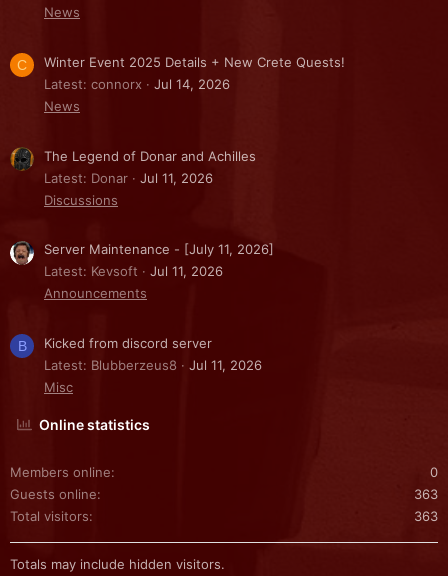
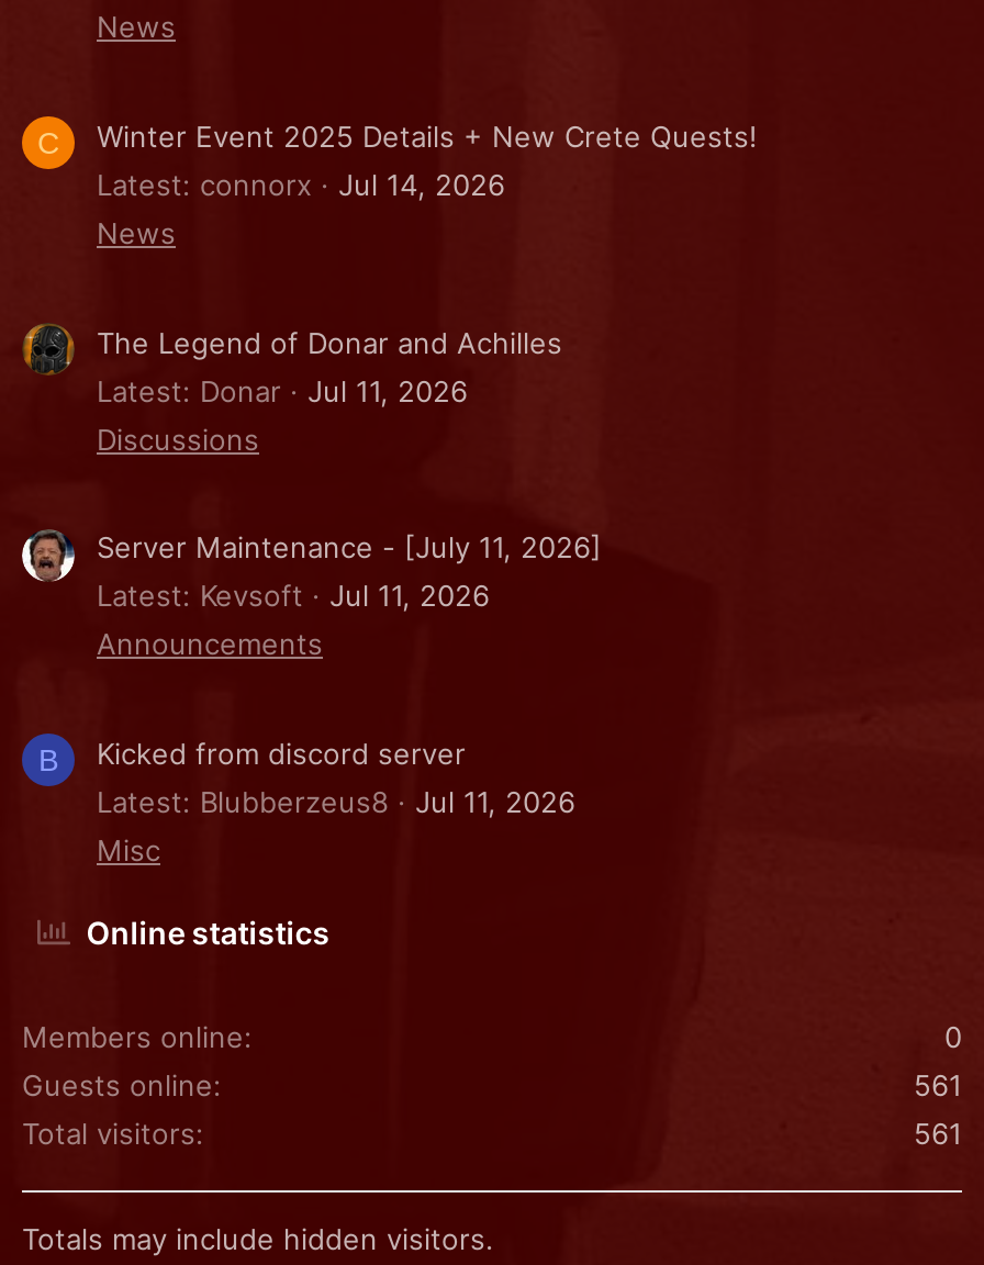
- 363
+ 561

- 363
+ 561
